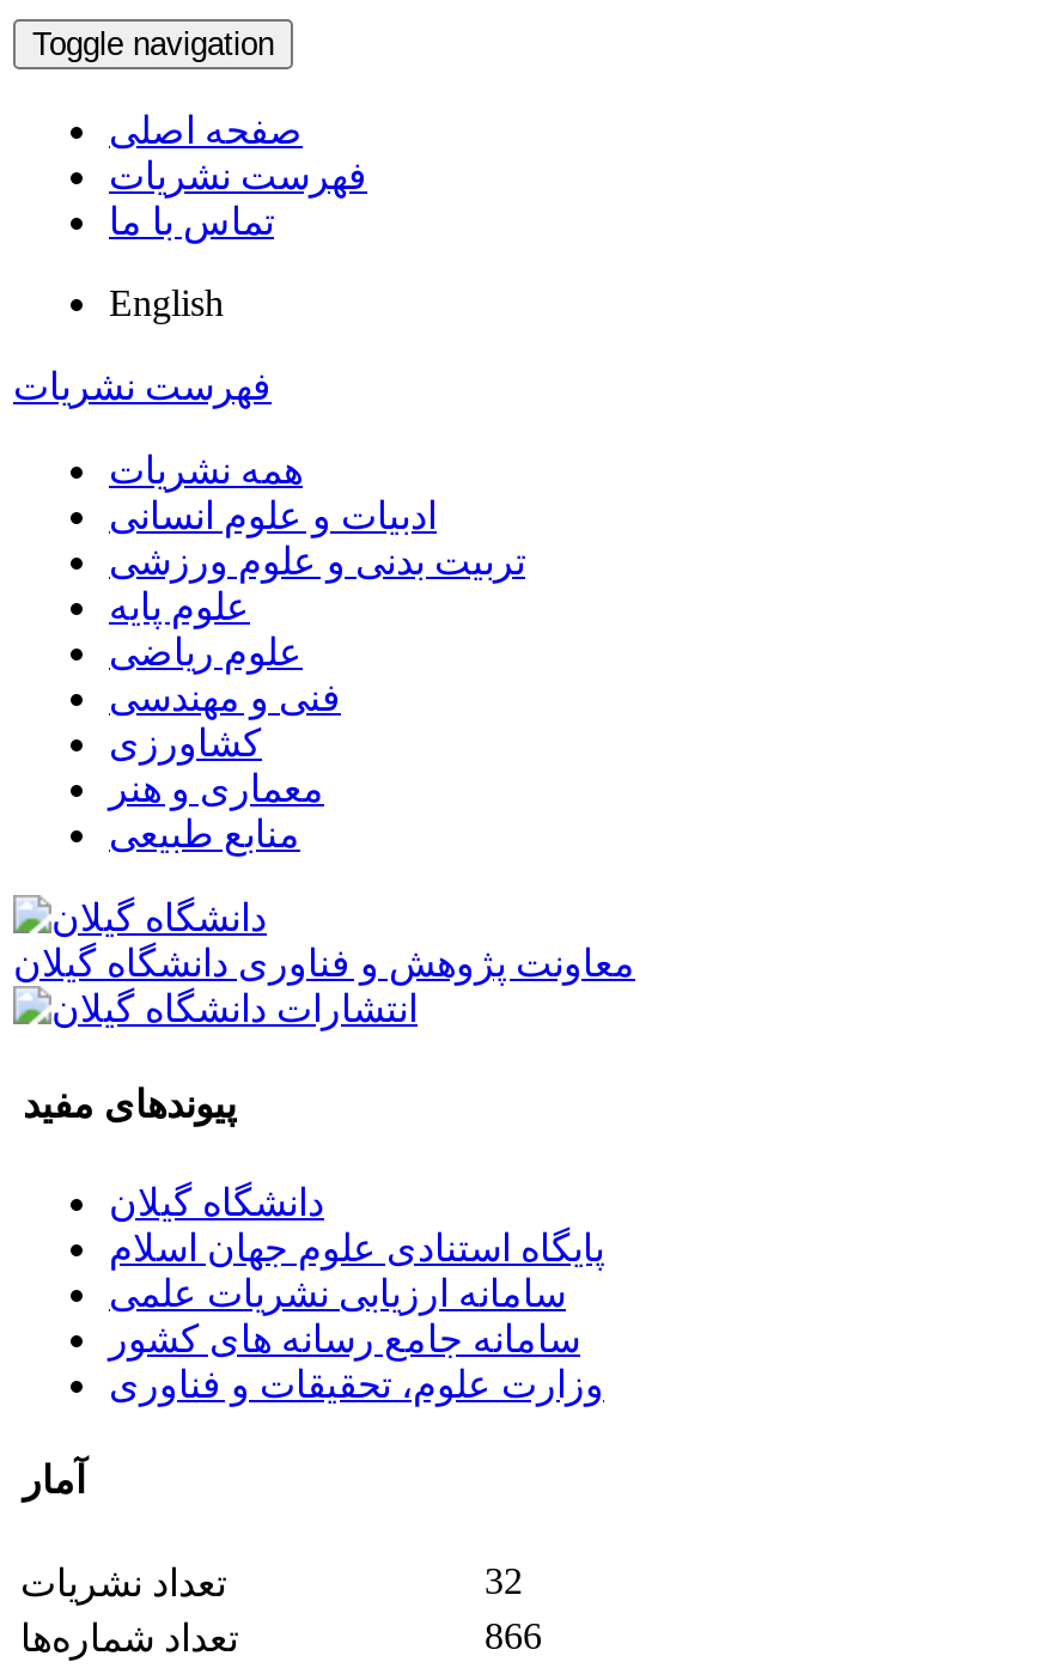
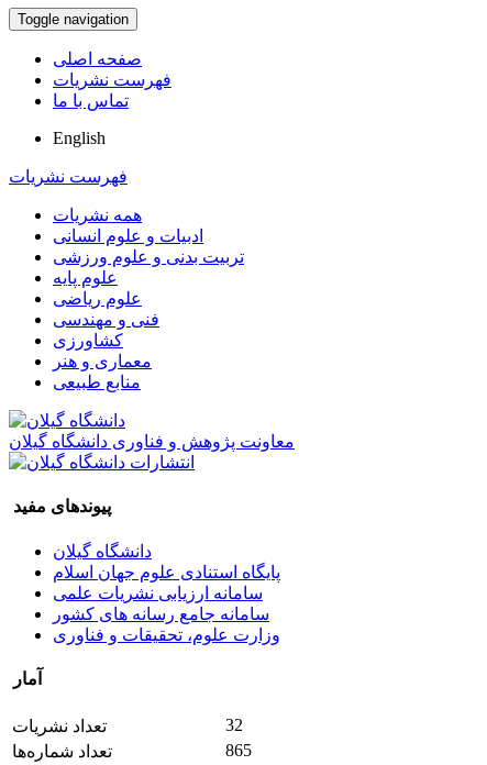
- 866
+ 865
